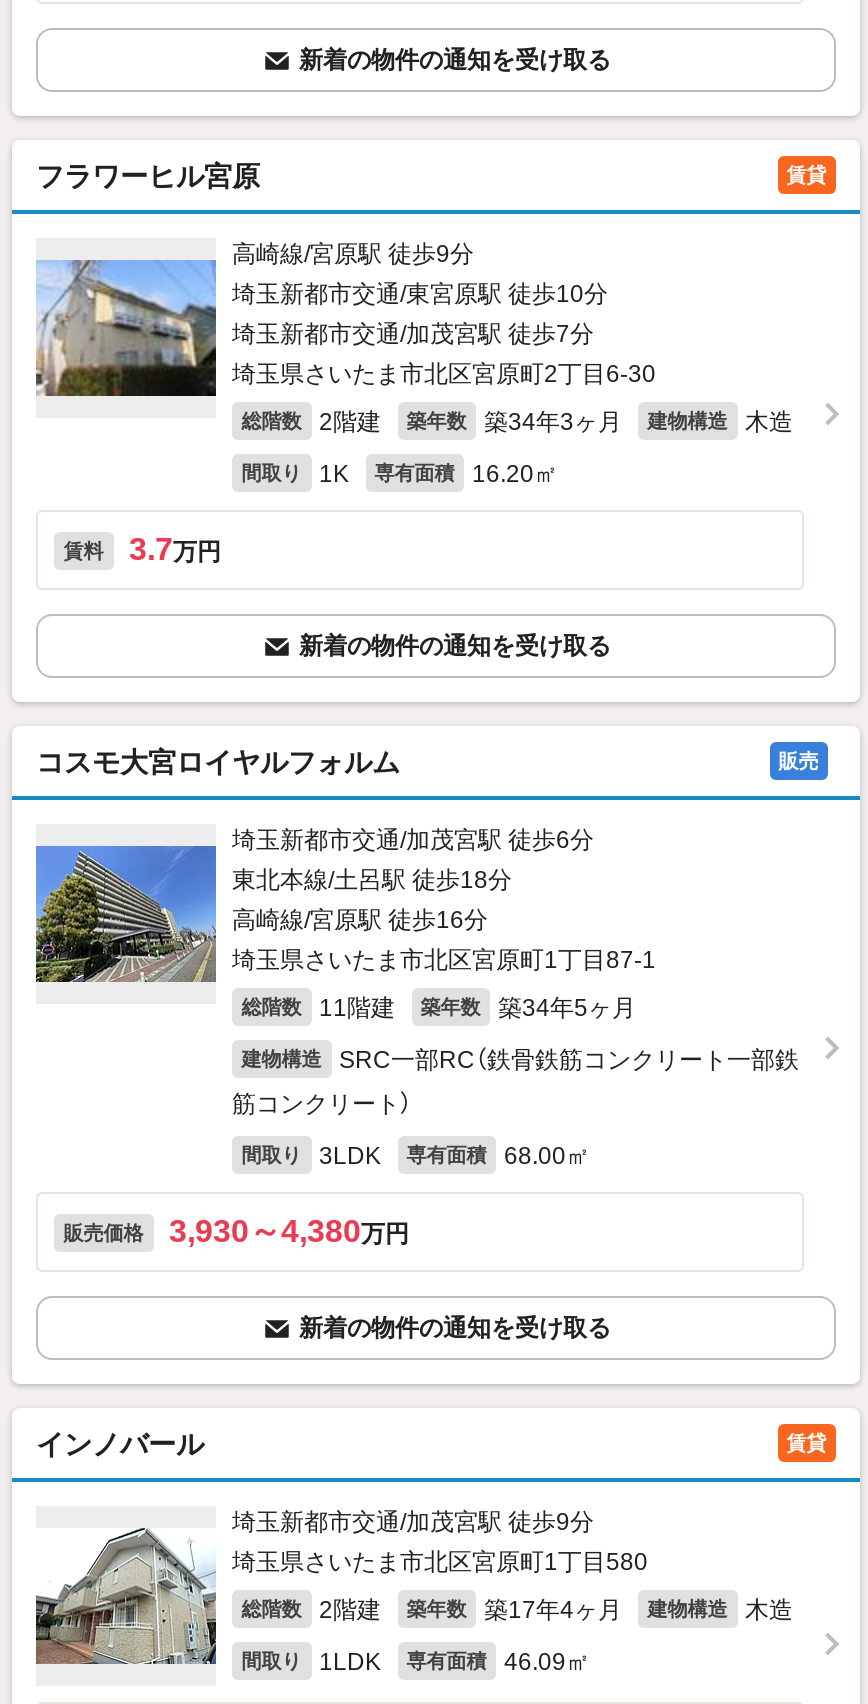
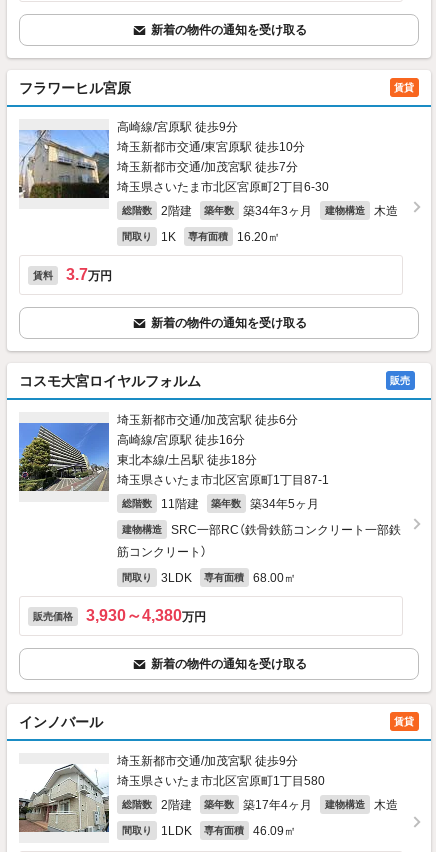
moved down: 東北本線/土呂駅 徒歩18分

moved up: 高崎線/宮原駅 徒歩16分
